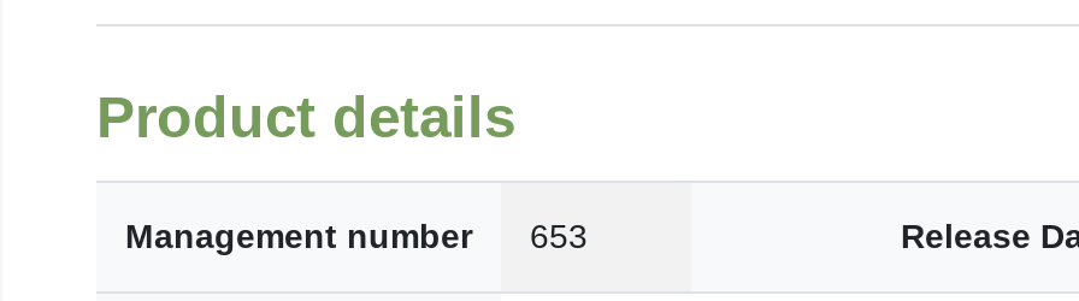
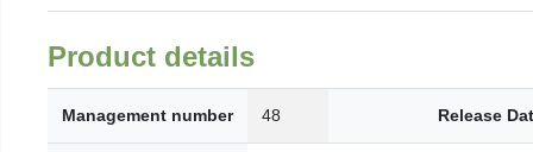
- Management number 653
+ Management number 48
